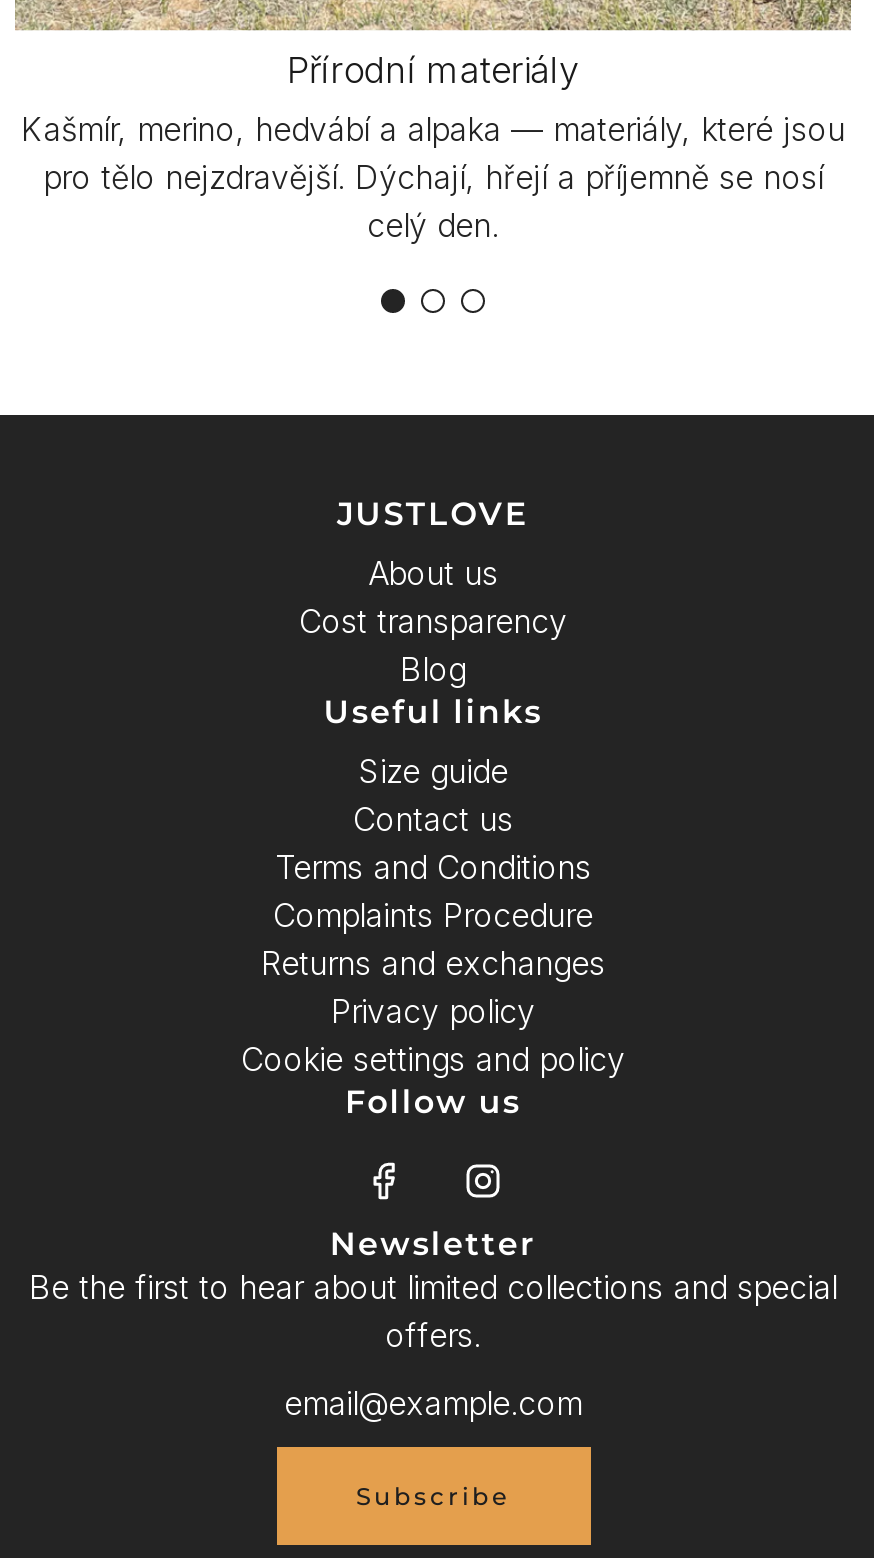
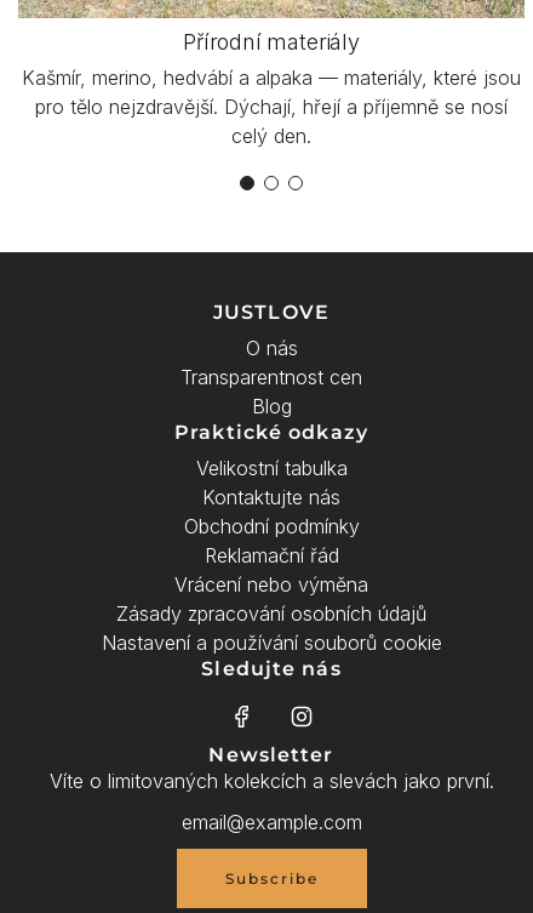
- About us
- Cost transparency
+ O nás
+ Transparentnost cen

- Useful links
+ Praktické odkazy

- Size guide
- Contact us
- Terms and Conditions
- Complaints Procedure
- Returns and exchanges
- Privacy policy
- Cookie settings and policy
- Follow us
+ Velikostní tabulka
+ Kontaktujte nás
+ Obchodní podmínky
+ Reklamační řád
+ Vrácení nebo výměna
+ Zásady zpracování osobních údajů
+ Nastavení a používání souborů cookie
+ Sledujte nás

- Be the first to hear about limited collections and special
- offers.
+ Víte o limitovaných kolekcích a slevách jako první.
